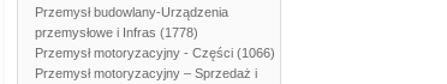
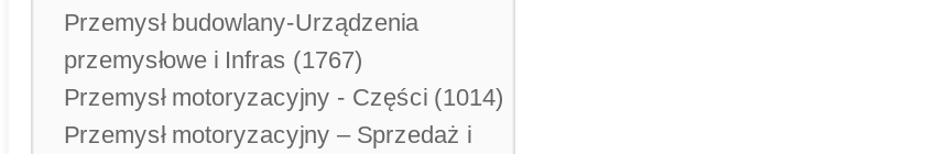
- przemysłowe i Infras (1778)
+ przemysłowe i Infras (1767)

- Przemysł motoryzacyjny - Części (1066)
+ Przemysł motoryzacyjny - Części (1014)
